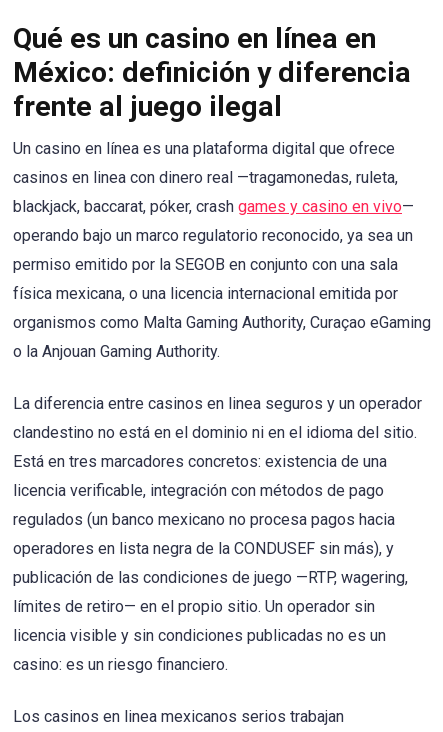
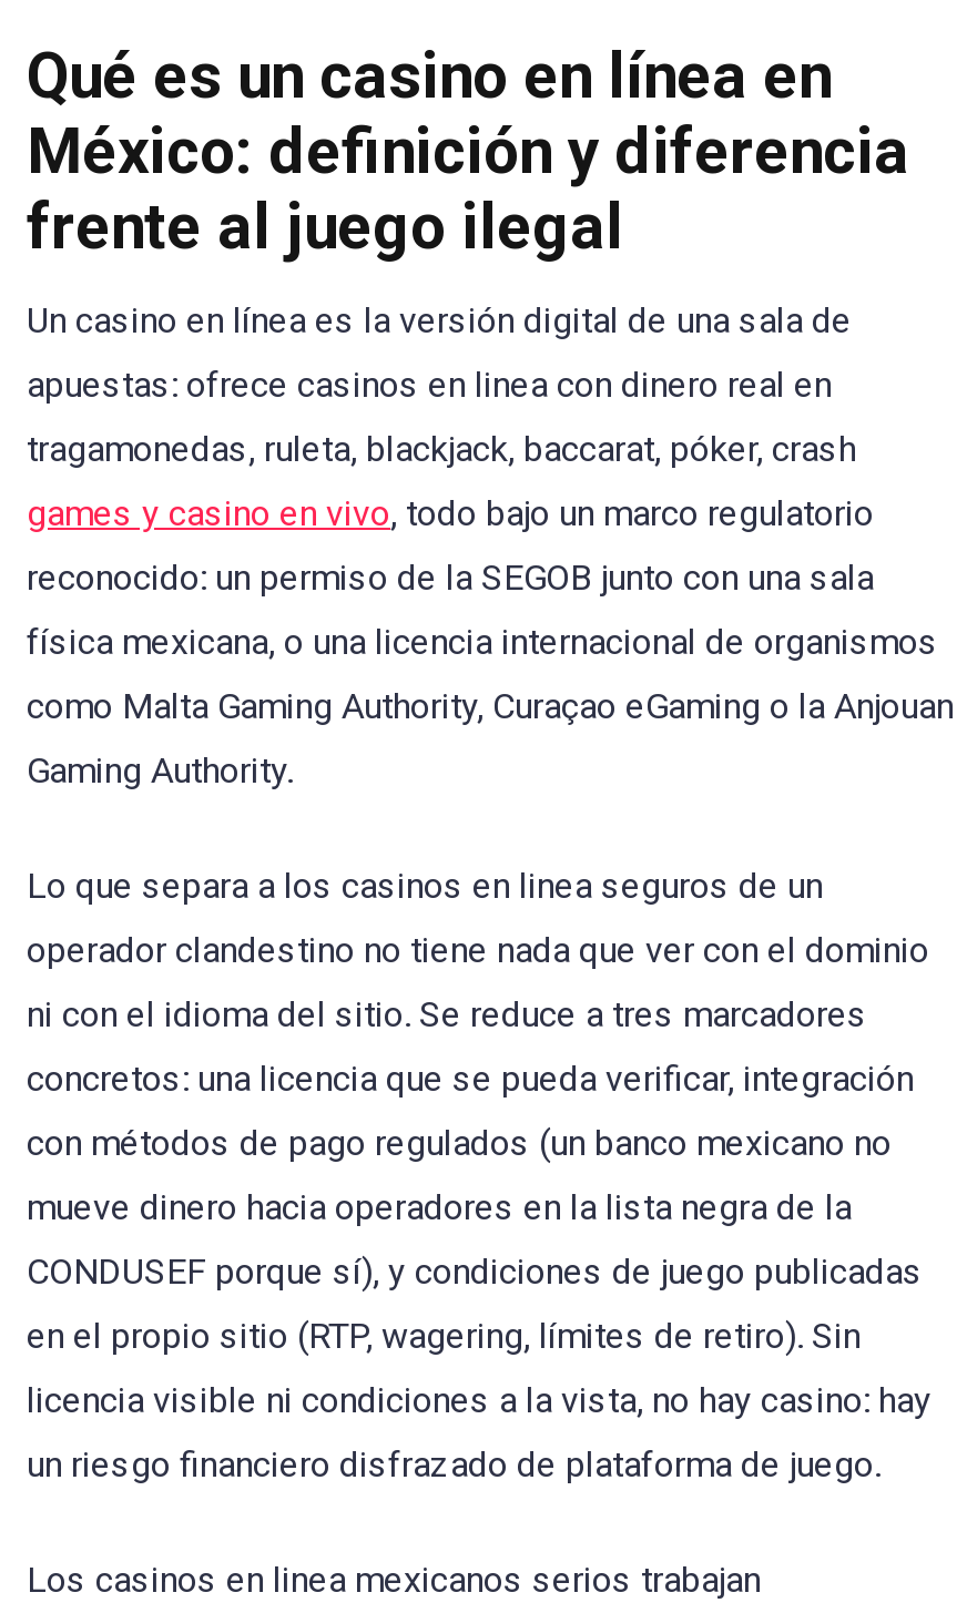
- Un casino en línea es una plataforma digital que ofrece
+ Un casino en línea es la versión digital de una sala de

- casinos en linea con dinero real —tragamonedas, ruleta,
+ apuestas: ofrece casinos en linea con dinero real en

- blackjack, baccarat, póker, crash games y casino en vivo—
+ tragamonedas, ruleta, blackjack, baccarat, póker, crash

- operando bajo un marco regulatorio reconocido, ya sea un
+ games y casino en vivo, todo bajo un marco regulatorio

- permiso emitido por la SEGOB en conjunto con una sala
+ reconocido: un permiso de la SEGOB junto con una sala

- física mexicana, o una licencia internacional emitida por
+ física mexicana, o una licencia internacional de organismos

- organismos como Malta Gaming Authority, Curaçao eGaming
+ como Malta Gaming Authority, Curaçao eGaming o la Anjouan

- o la Anjouan Gaming Authority.
+ Gaming Authority.

- La diferencia entre casinos en linea seguros y un operador
+ Lo que separa a los casinos en linea seguros de un

- clandestino no está en el dominio ni en el idioma del sitio.
+ operador clandestino no tiene nada que ver con el dominio

- Está en tres marcadores concretos: existencia de una
+ ni con el idioma del sitio. Se reduce a tres marcadores

- licencia verificable, integración con métodos de pago
+ concretos: una licencia que se pueda verificar, integración

- regulados (un banco mexicano no procesa pagos hacia
+ con métodos de pago regulados (un banco mexicano no

- operadores en lista negra de la CONDUSEF sin más), y
+ mueve dinero hacia operadores en la lista negra de la

- publicación de las condiciones de juego —RTP, wagering,
+ CONDUSEF porque sí), y condiciones de juego publicadas

- límites de retiro— en el propio sitio. Un operador sin
+ en el propio sitio (RTP, wagering, límites de retiro). Sin

- licencia visible y sin condiciones publicadas no es un
+ licencia visible ni condiciones a la vista, no hay casino: hay

- casino: es un riesgo financiero.
+ un riesgo financiero disfrazado de plataforma de juego.
